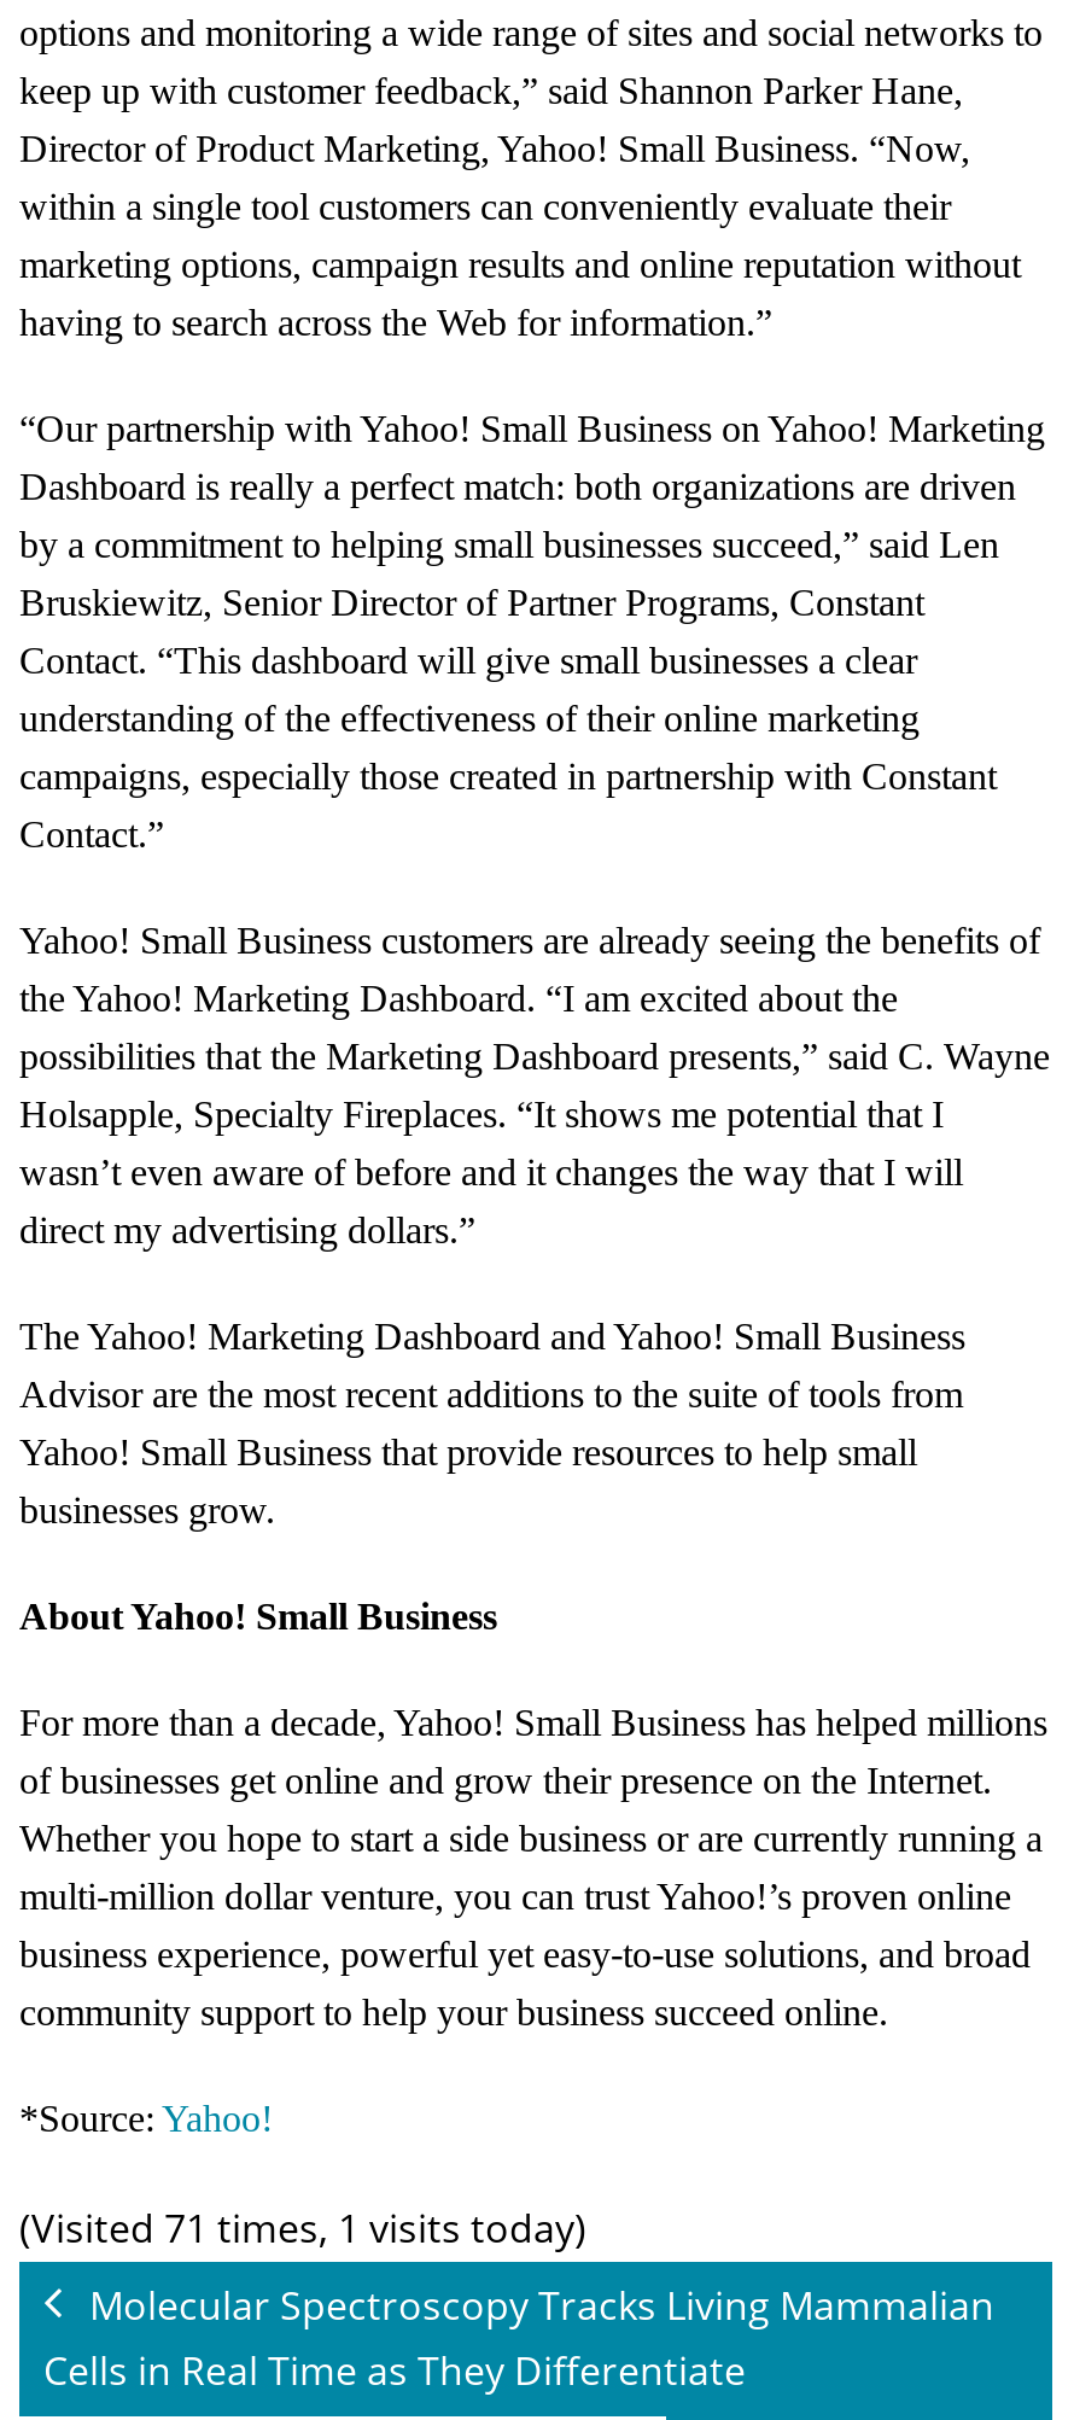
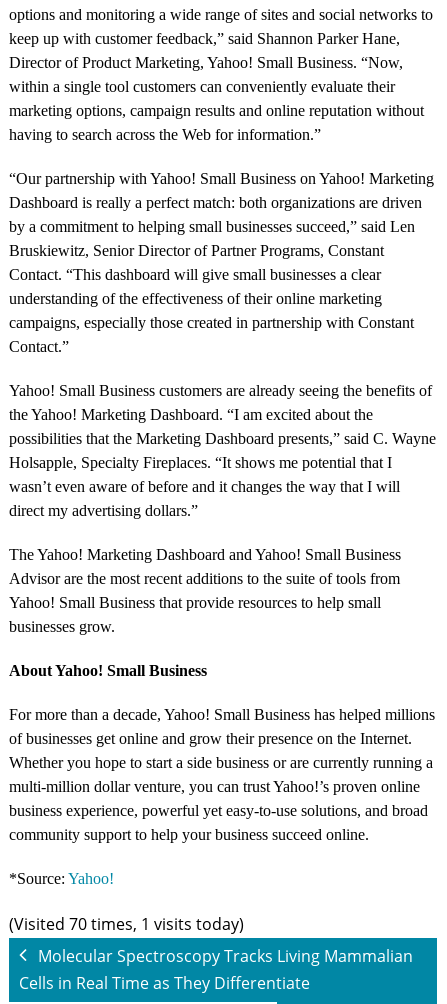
- (Visited 71 times, 1 visits today)
+ (Visited 70 times, 1 visits today)
